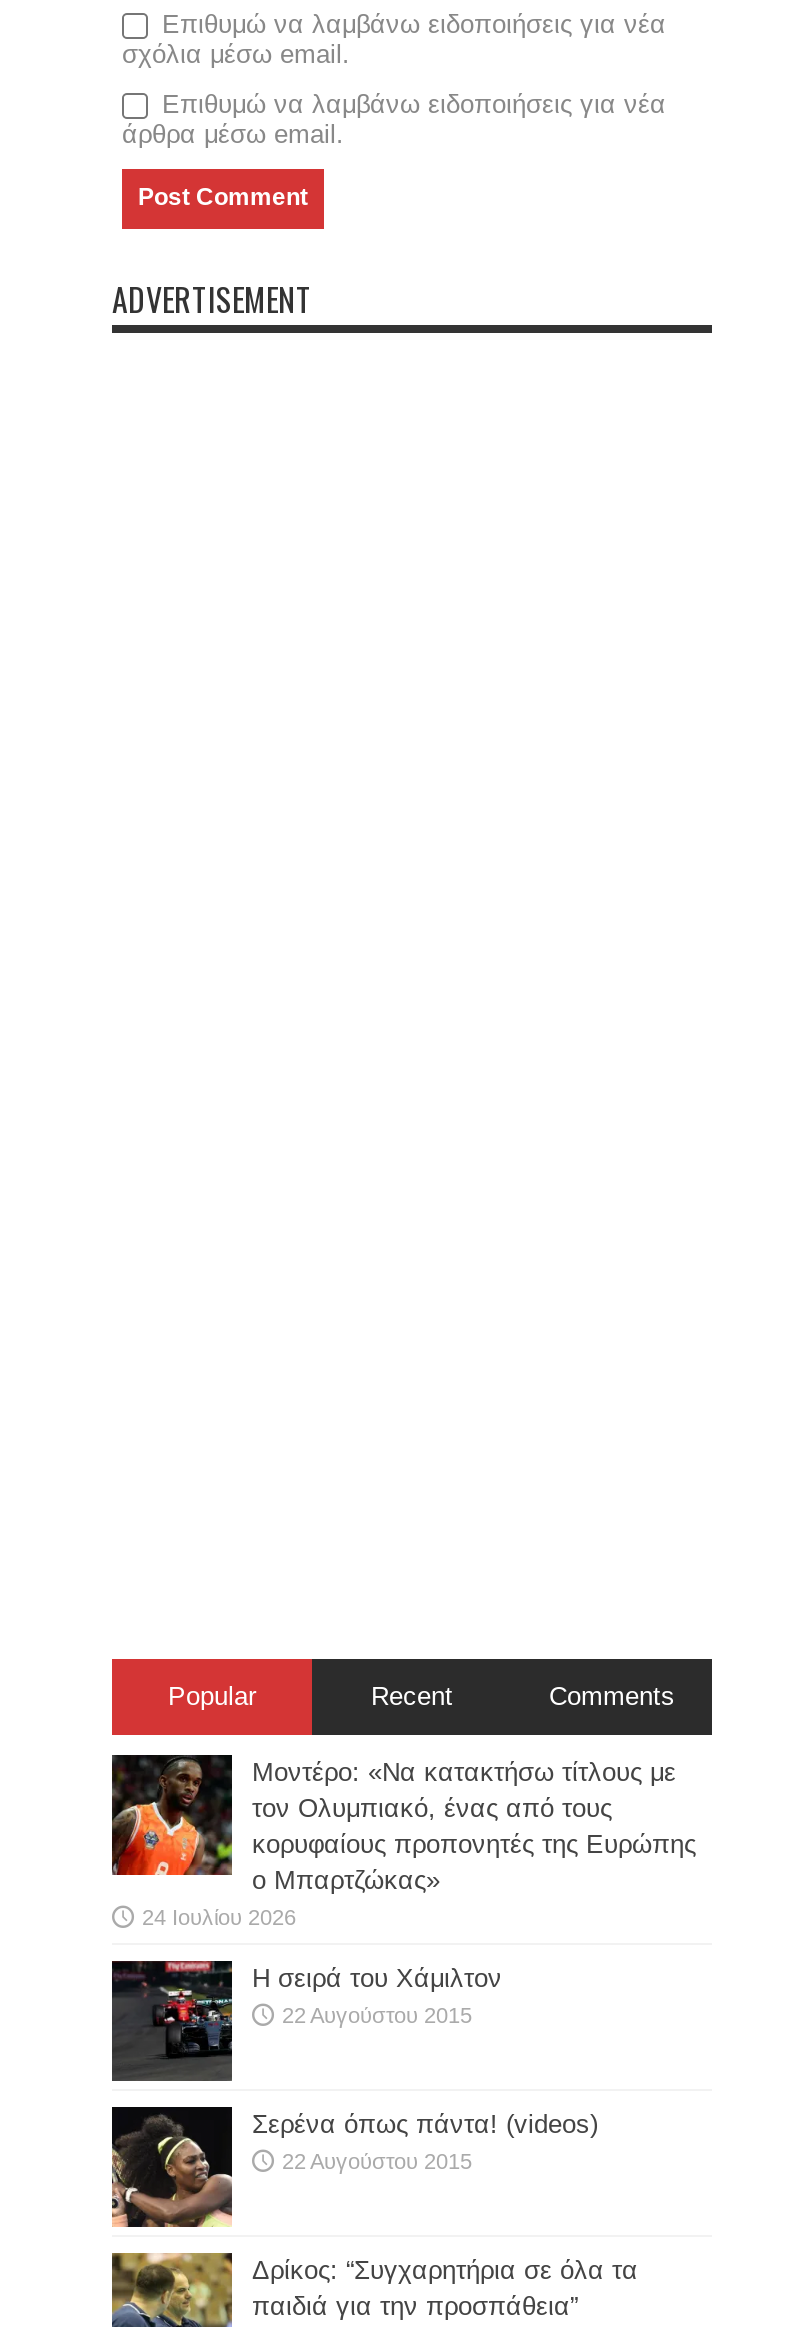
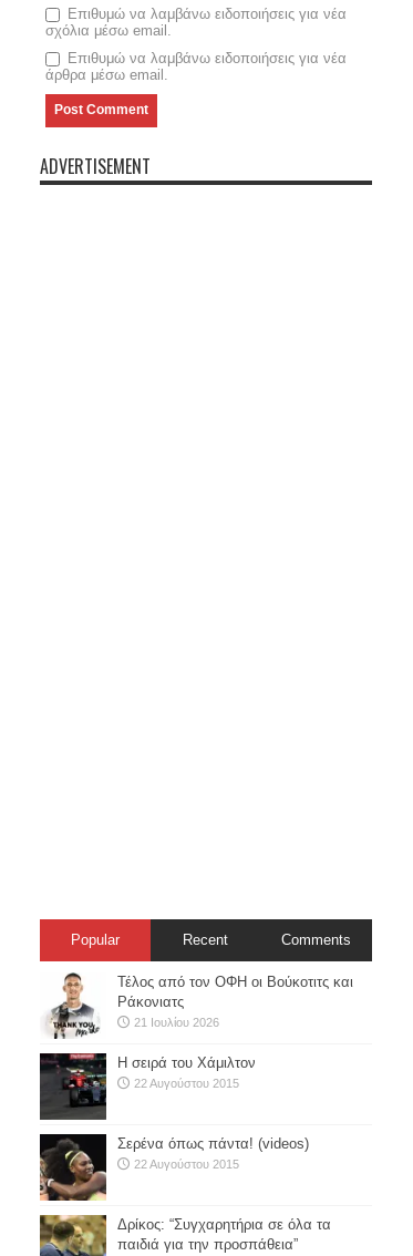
- [image]
- Μοντέρο: «Να κατακτήσω τίτλους με
- τον Ολυμπιακό, ένας από τους
- κορυφαίους προπονητές της Ευρώπης
- ο Μπαρτζώκας»
- 24 Ιουλίου 2026
+ [image]
+ Τέλος από τον ΟΦΗ οι Βούκοτιτς και
+ Ράκονιατς
+ 21 Ιουλίου 2026
